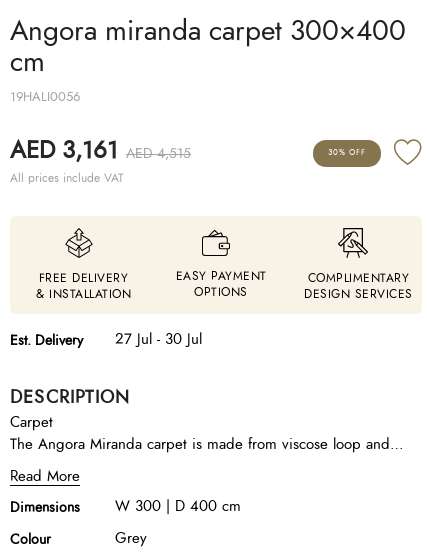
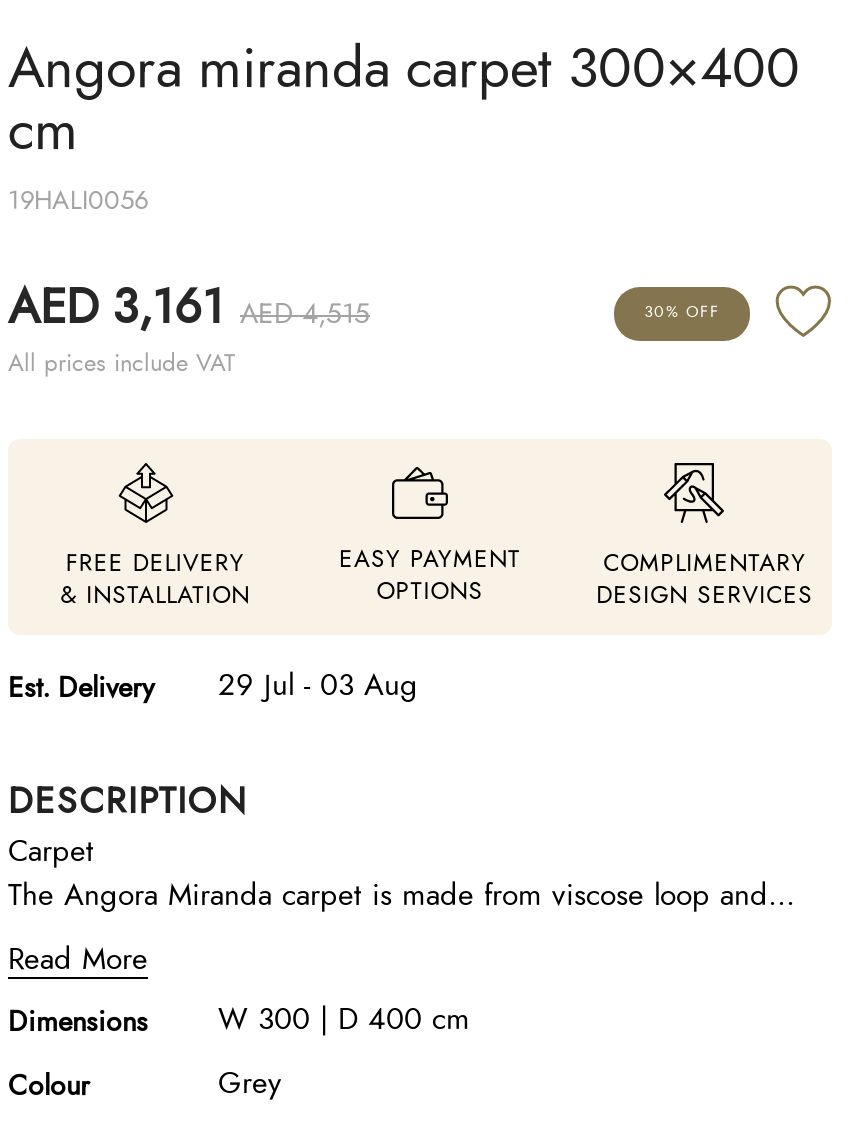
- 27 Jul - 30 Jul
+ 29 Jul - 03 Aug
